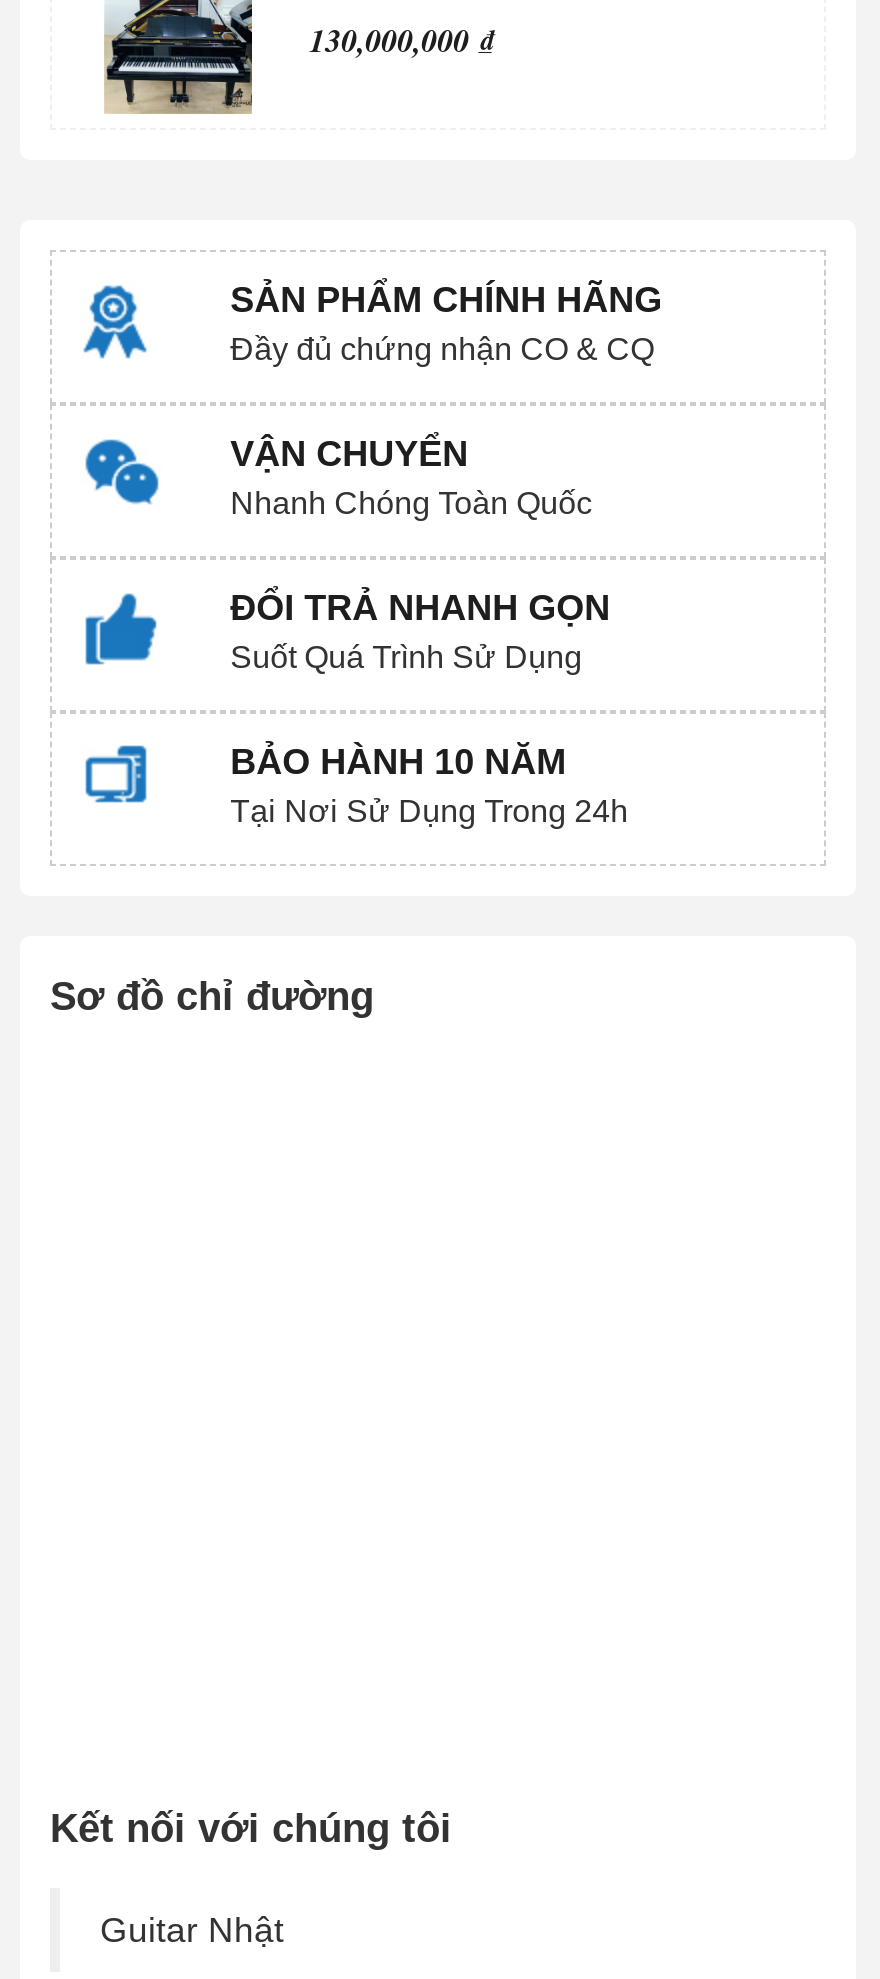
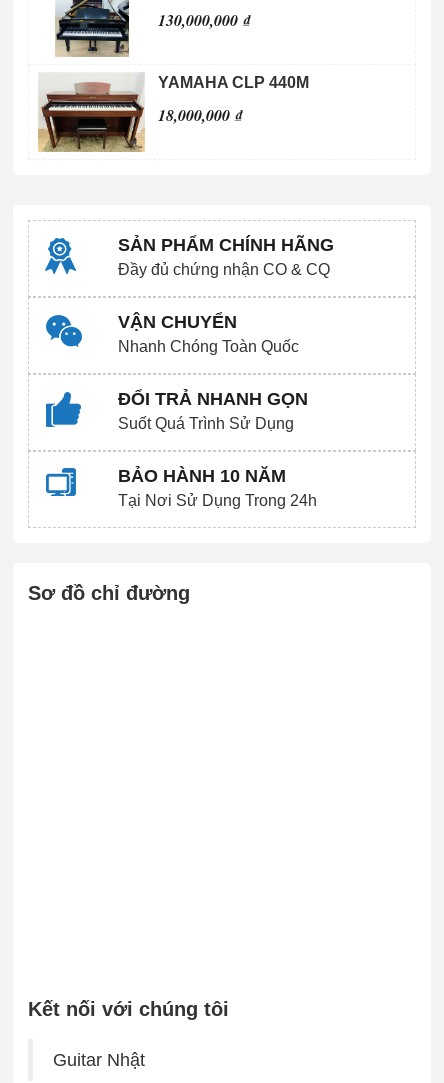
+ [image]
+ YAMAHA CLP 440M
+ 18,000,000 ₫
